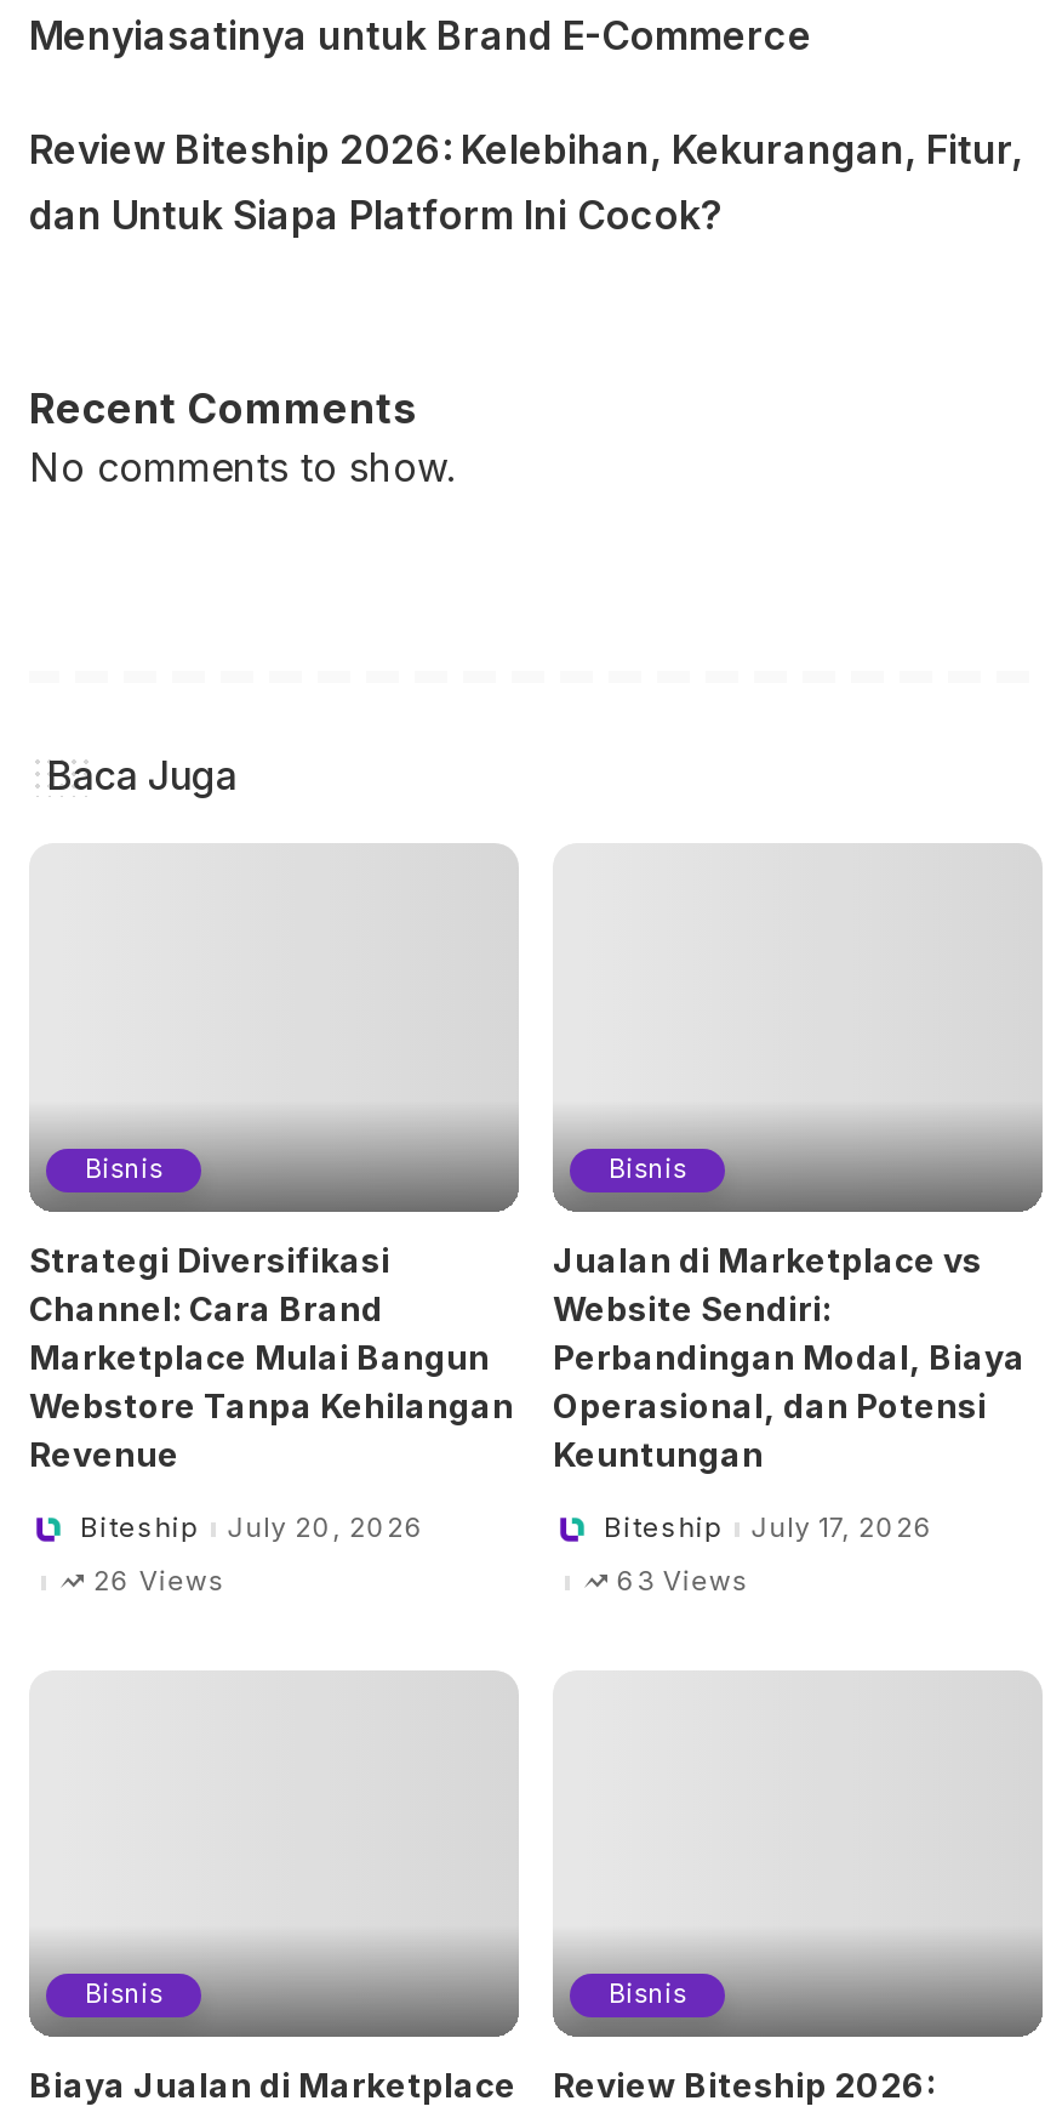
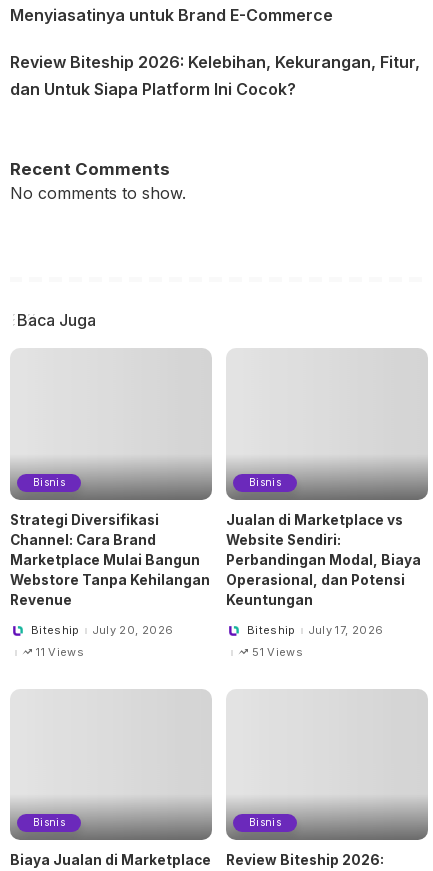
- 26 Views
+ 11 Views

- 63 Views
+ 51 Views
